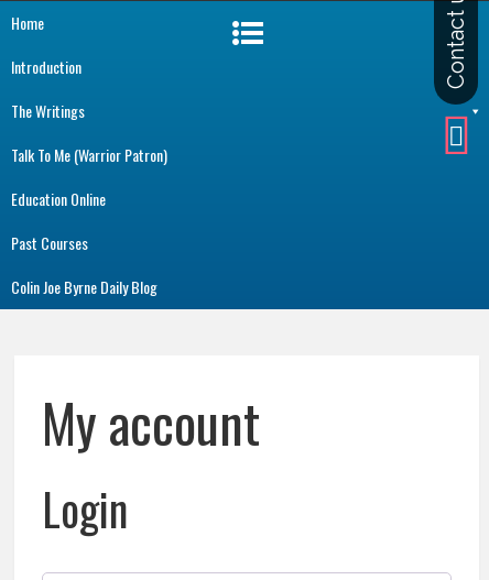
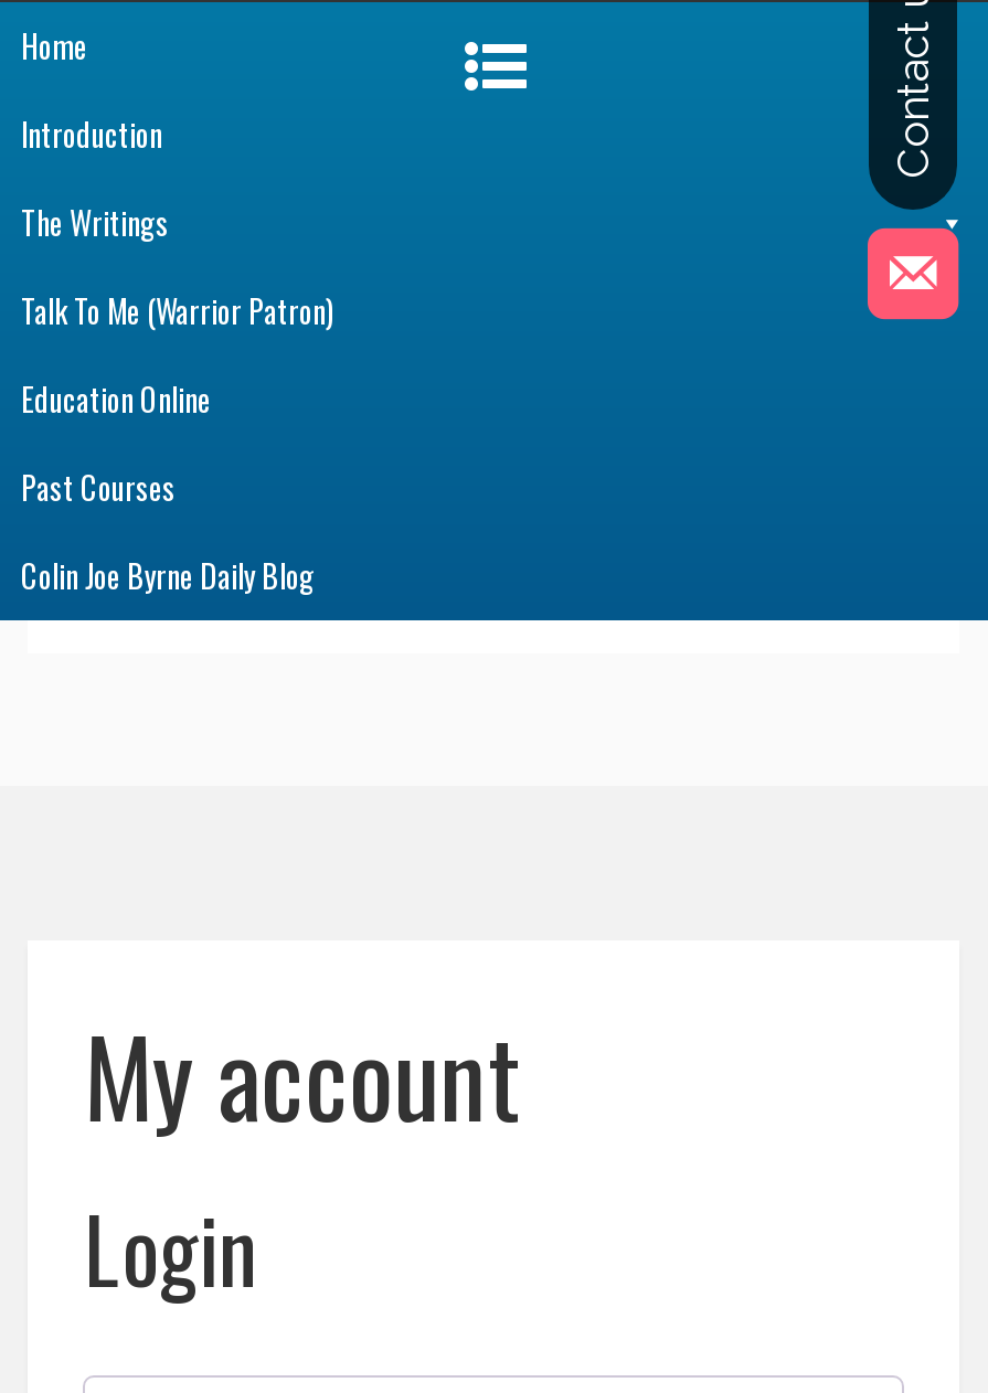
- [image]
+ [image]
